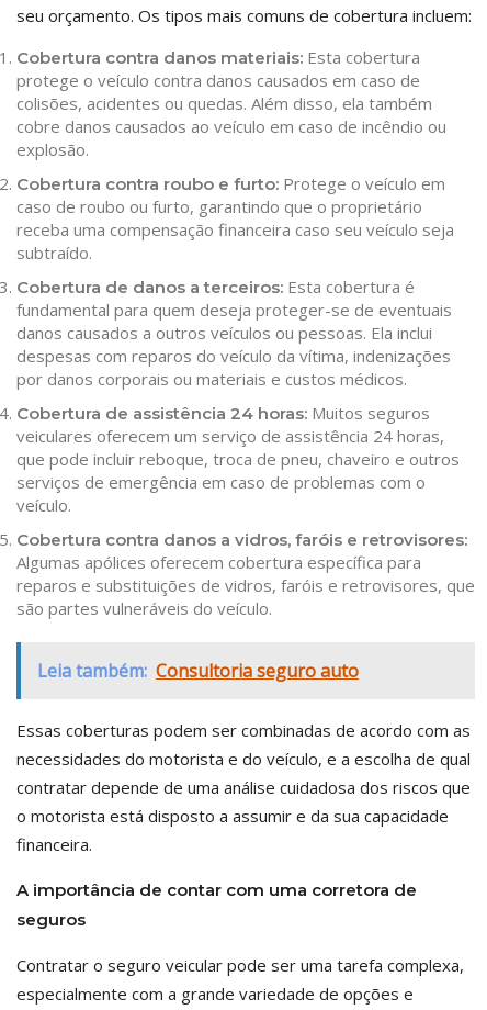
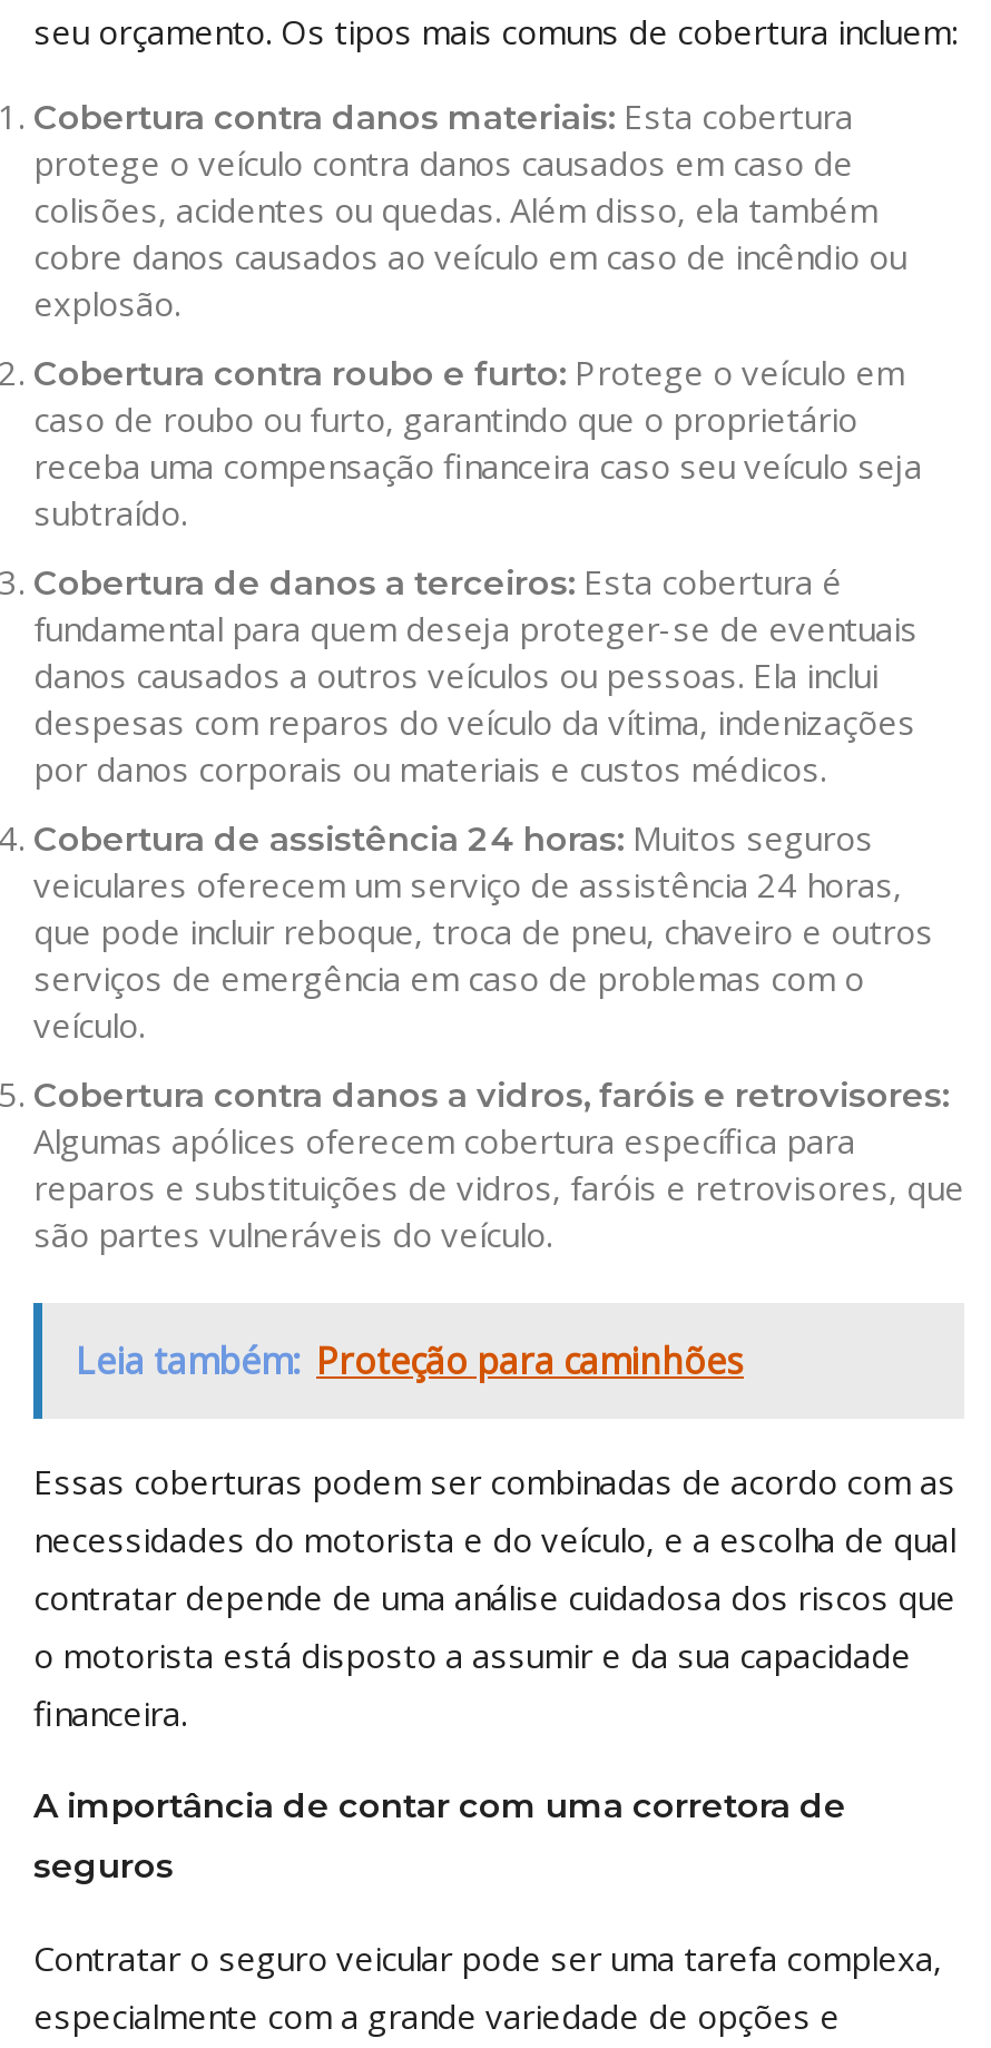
- Leia também: Consultoria seguro auto
+ Leia também: Proteção para caminhões
